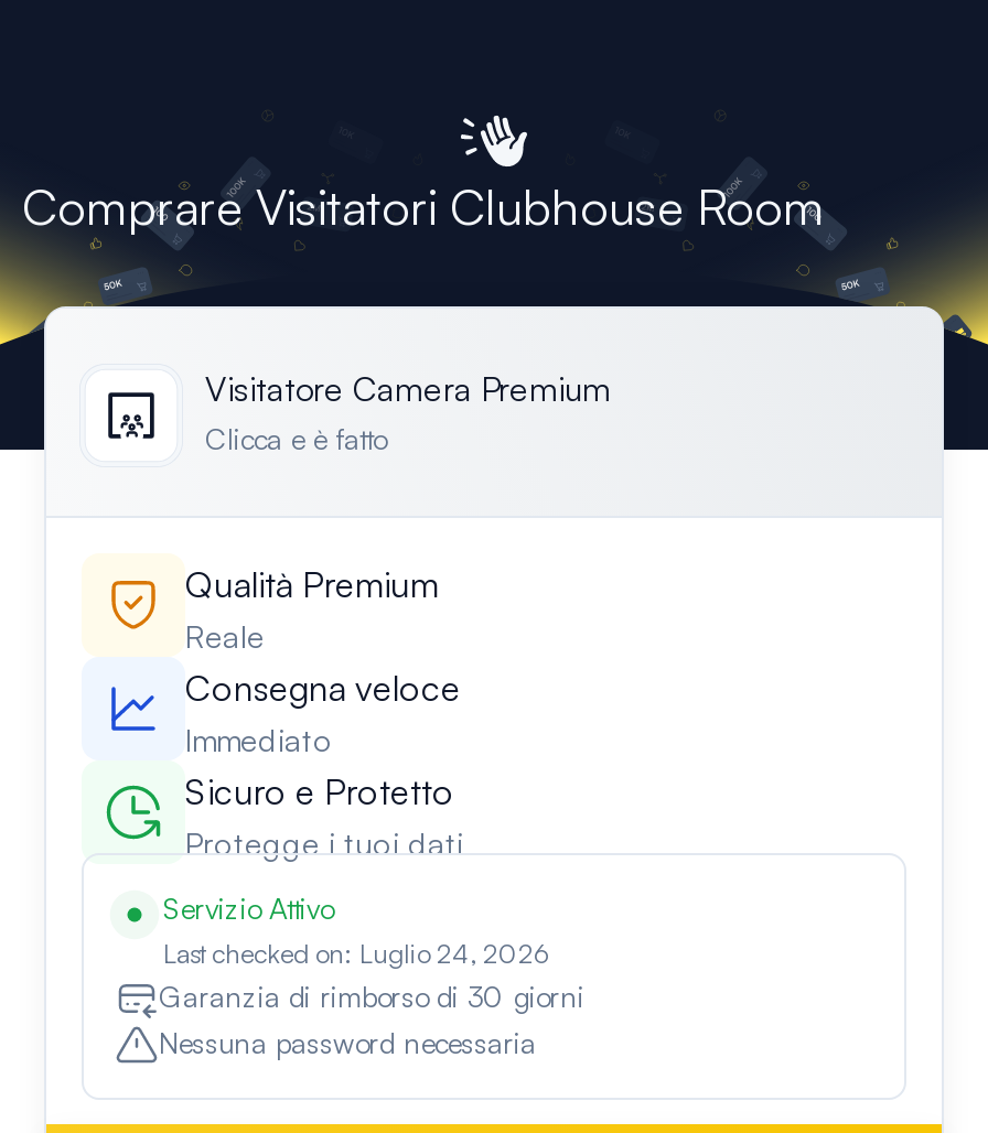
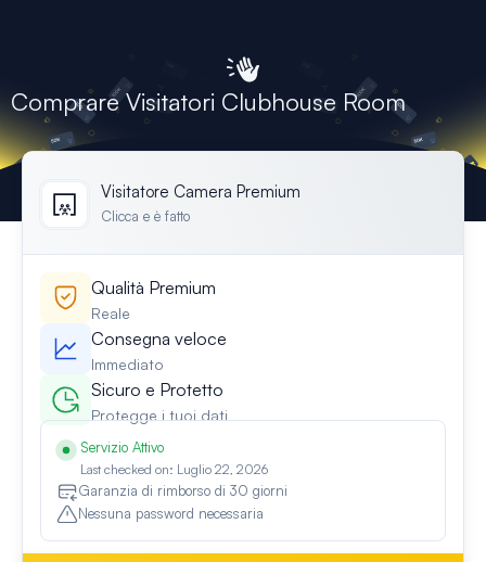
- Last checked on: Luglio 24, 2026
+ Last checked on: Luglio 22, 2026
